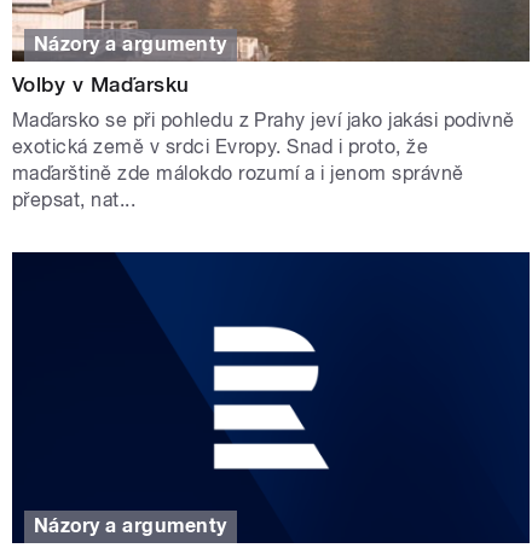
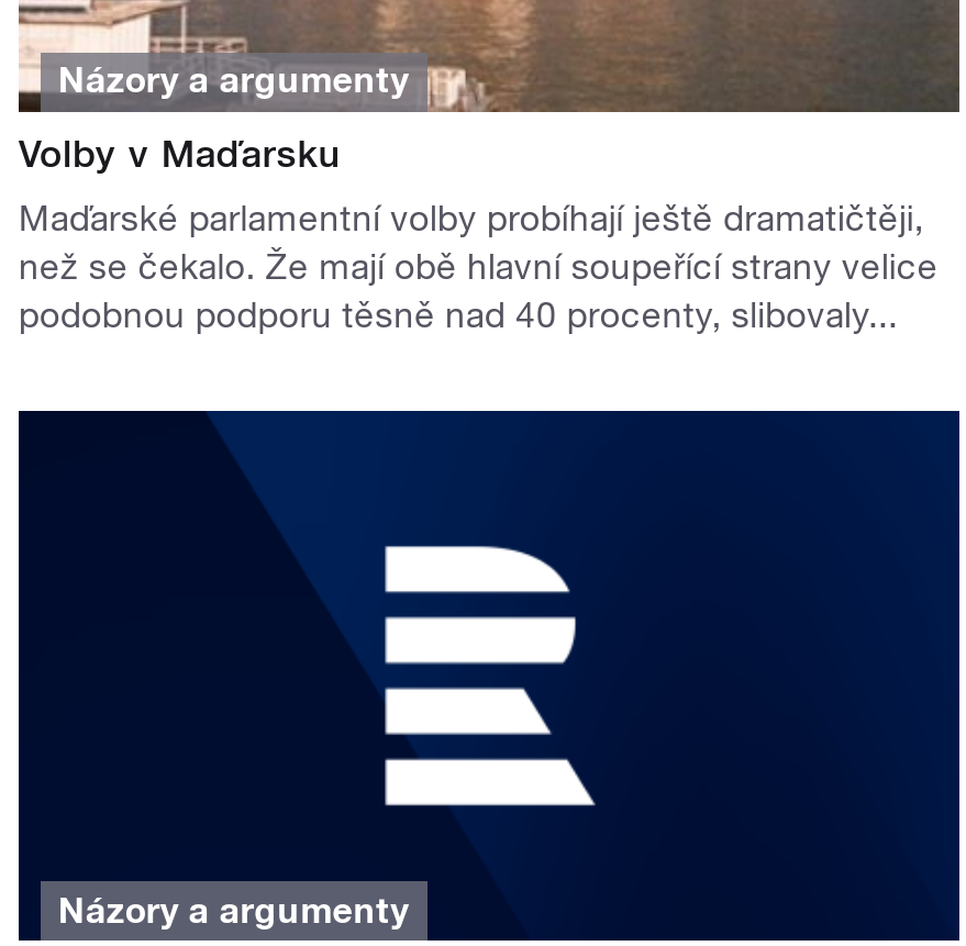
- Maďarsko se při pohledu z Prahy jeví jako jakási podivně
- exotická země v srdci Evropy. Snad i proto, že
- maďarštině zde málokdo rozumí a i jenom správně
- přepsat, nat...
+ Maďarské parlamentní volby probíhají ještě dramatičtěji,
+ než se čekalo. Že mají obě hlavní soupeřící strany velice
+ podobnou podporu těsně nad 40 procenty, slibovaly...
